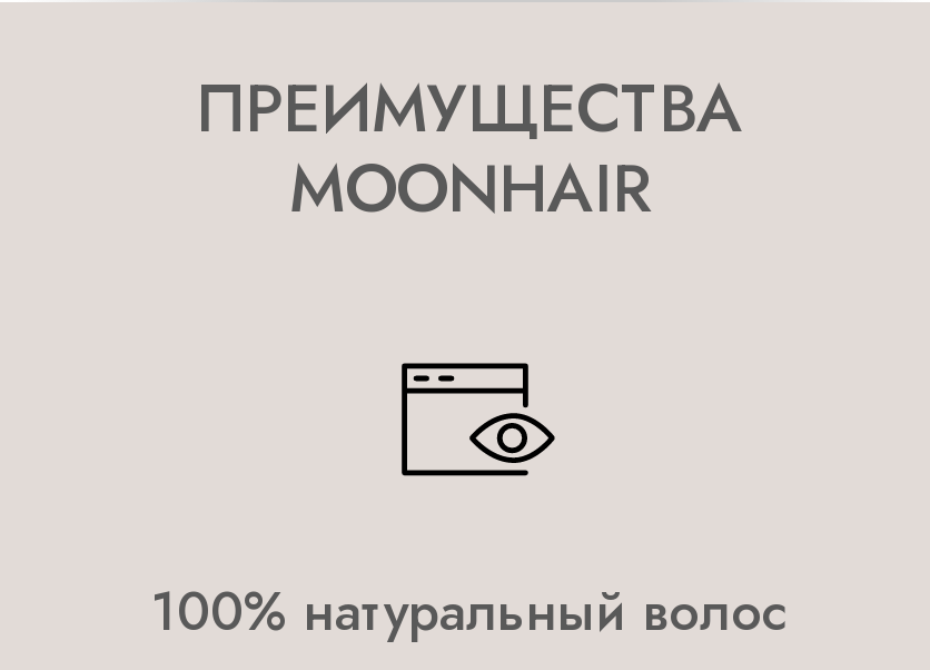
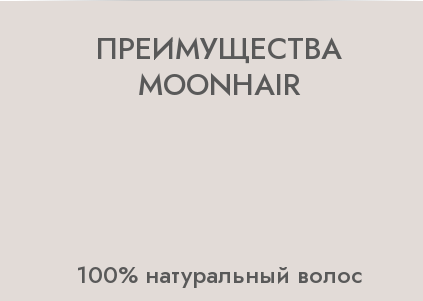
- [image]
